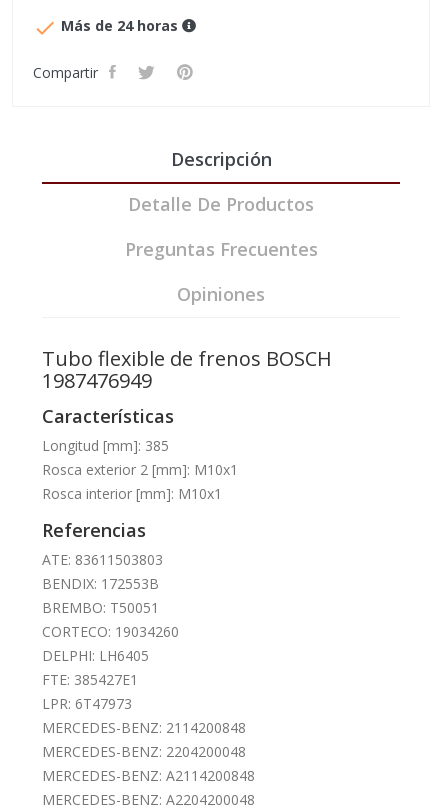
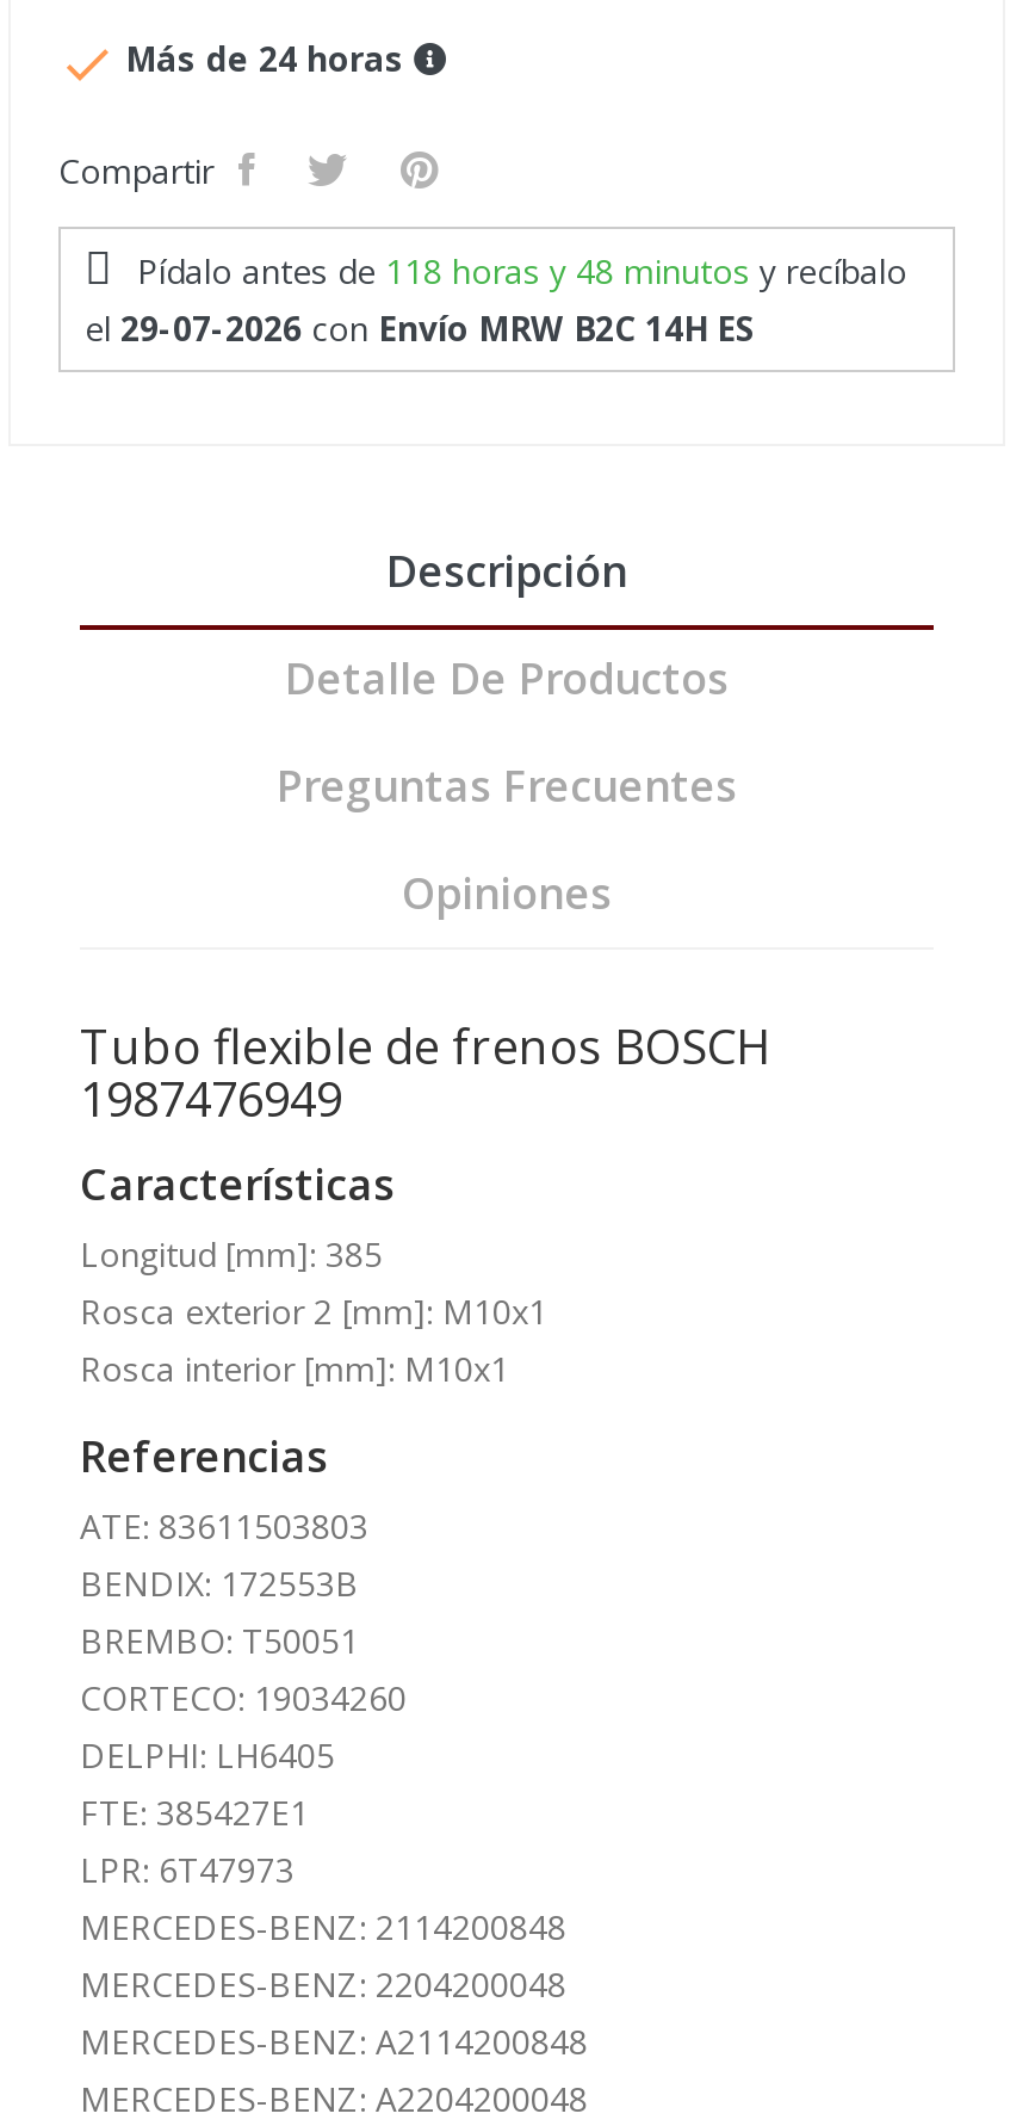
+ Pídalo antes de 118 horas y 48 minutos y recíbalo
+ el 29-07-2026 con Envío MRW B2C 14H ES
